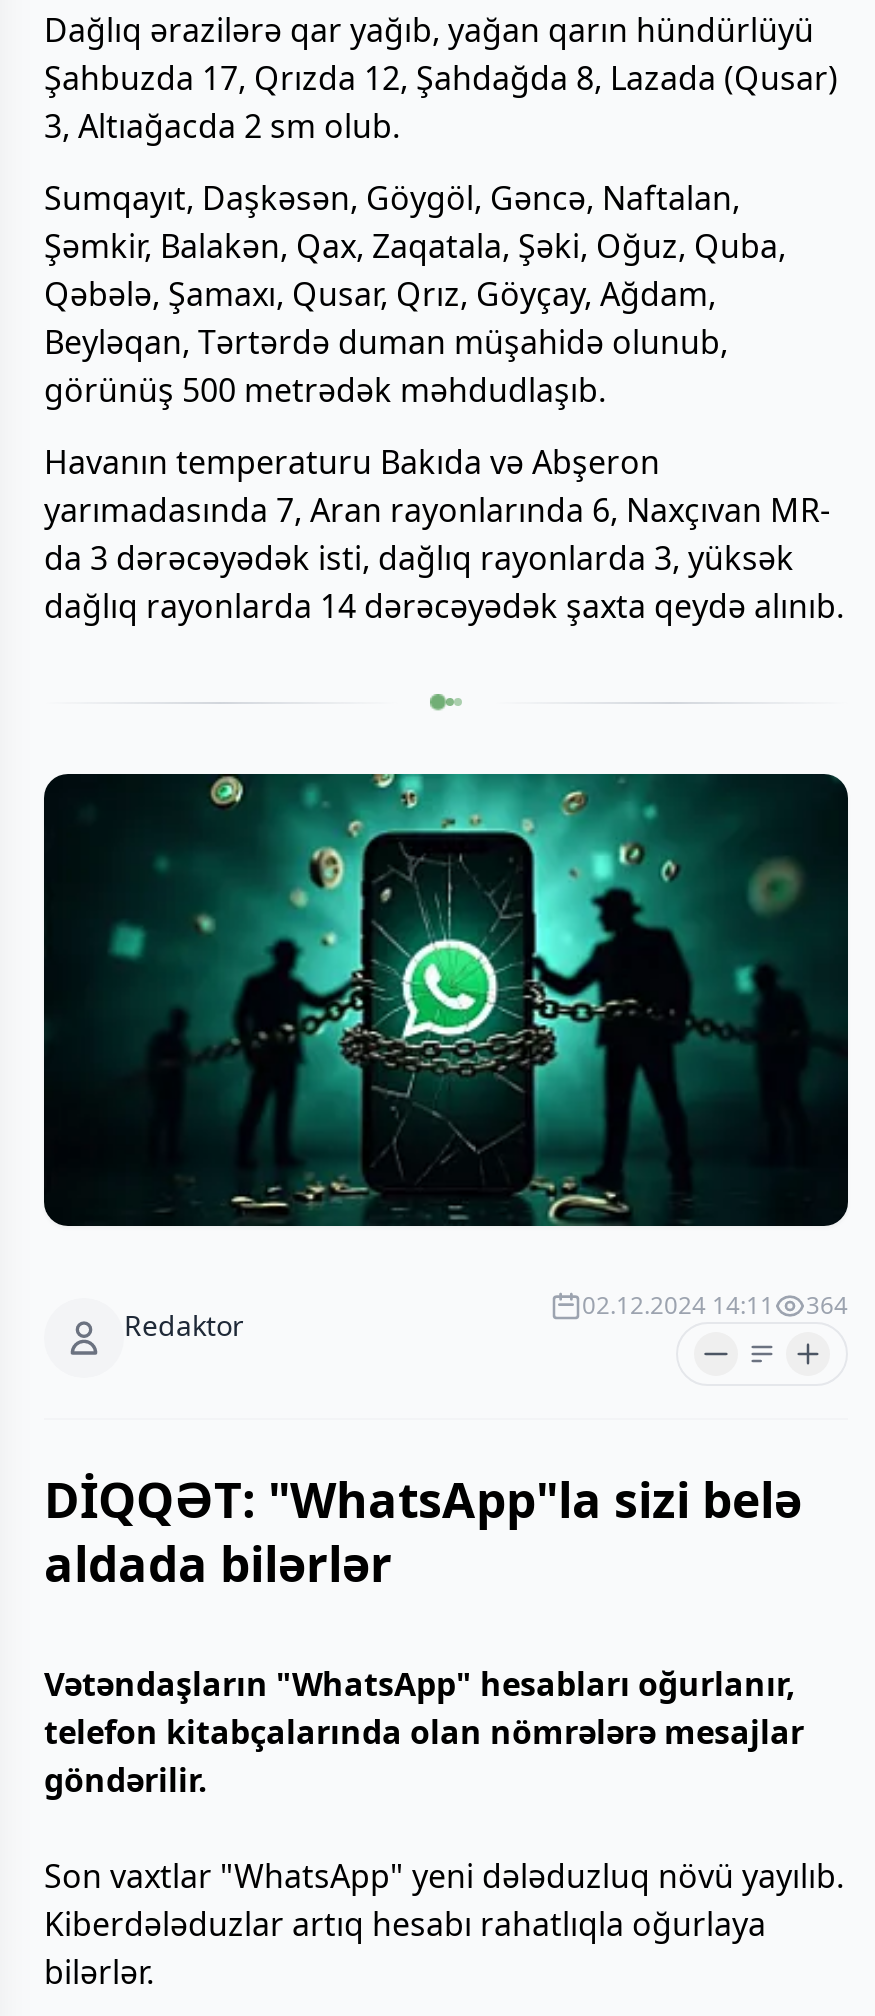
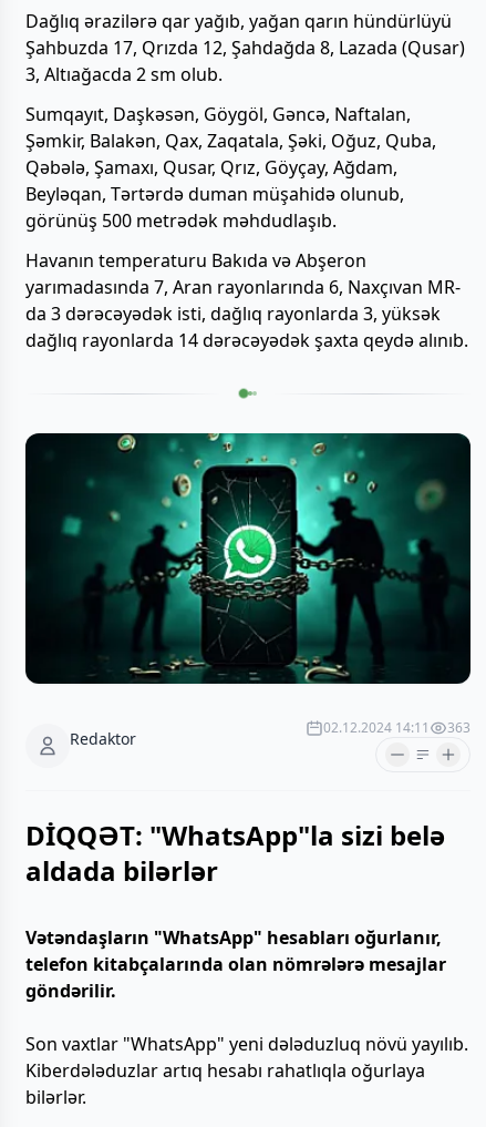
- 02.12.2024 14:11 364
+ 02.12.2024 14:11 363
